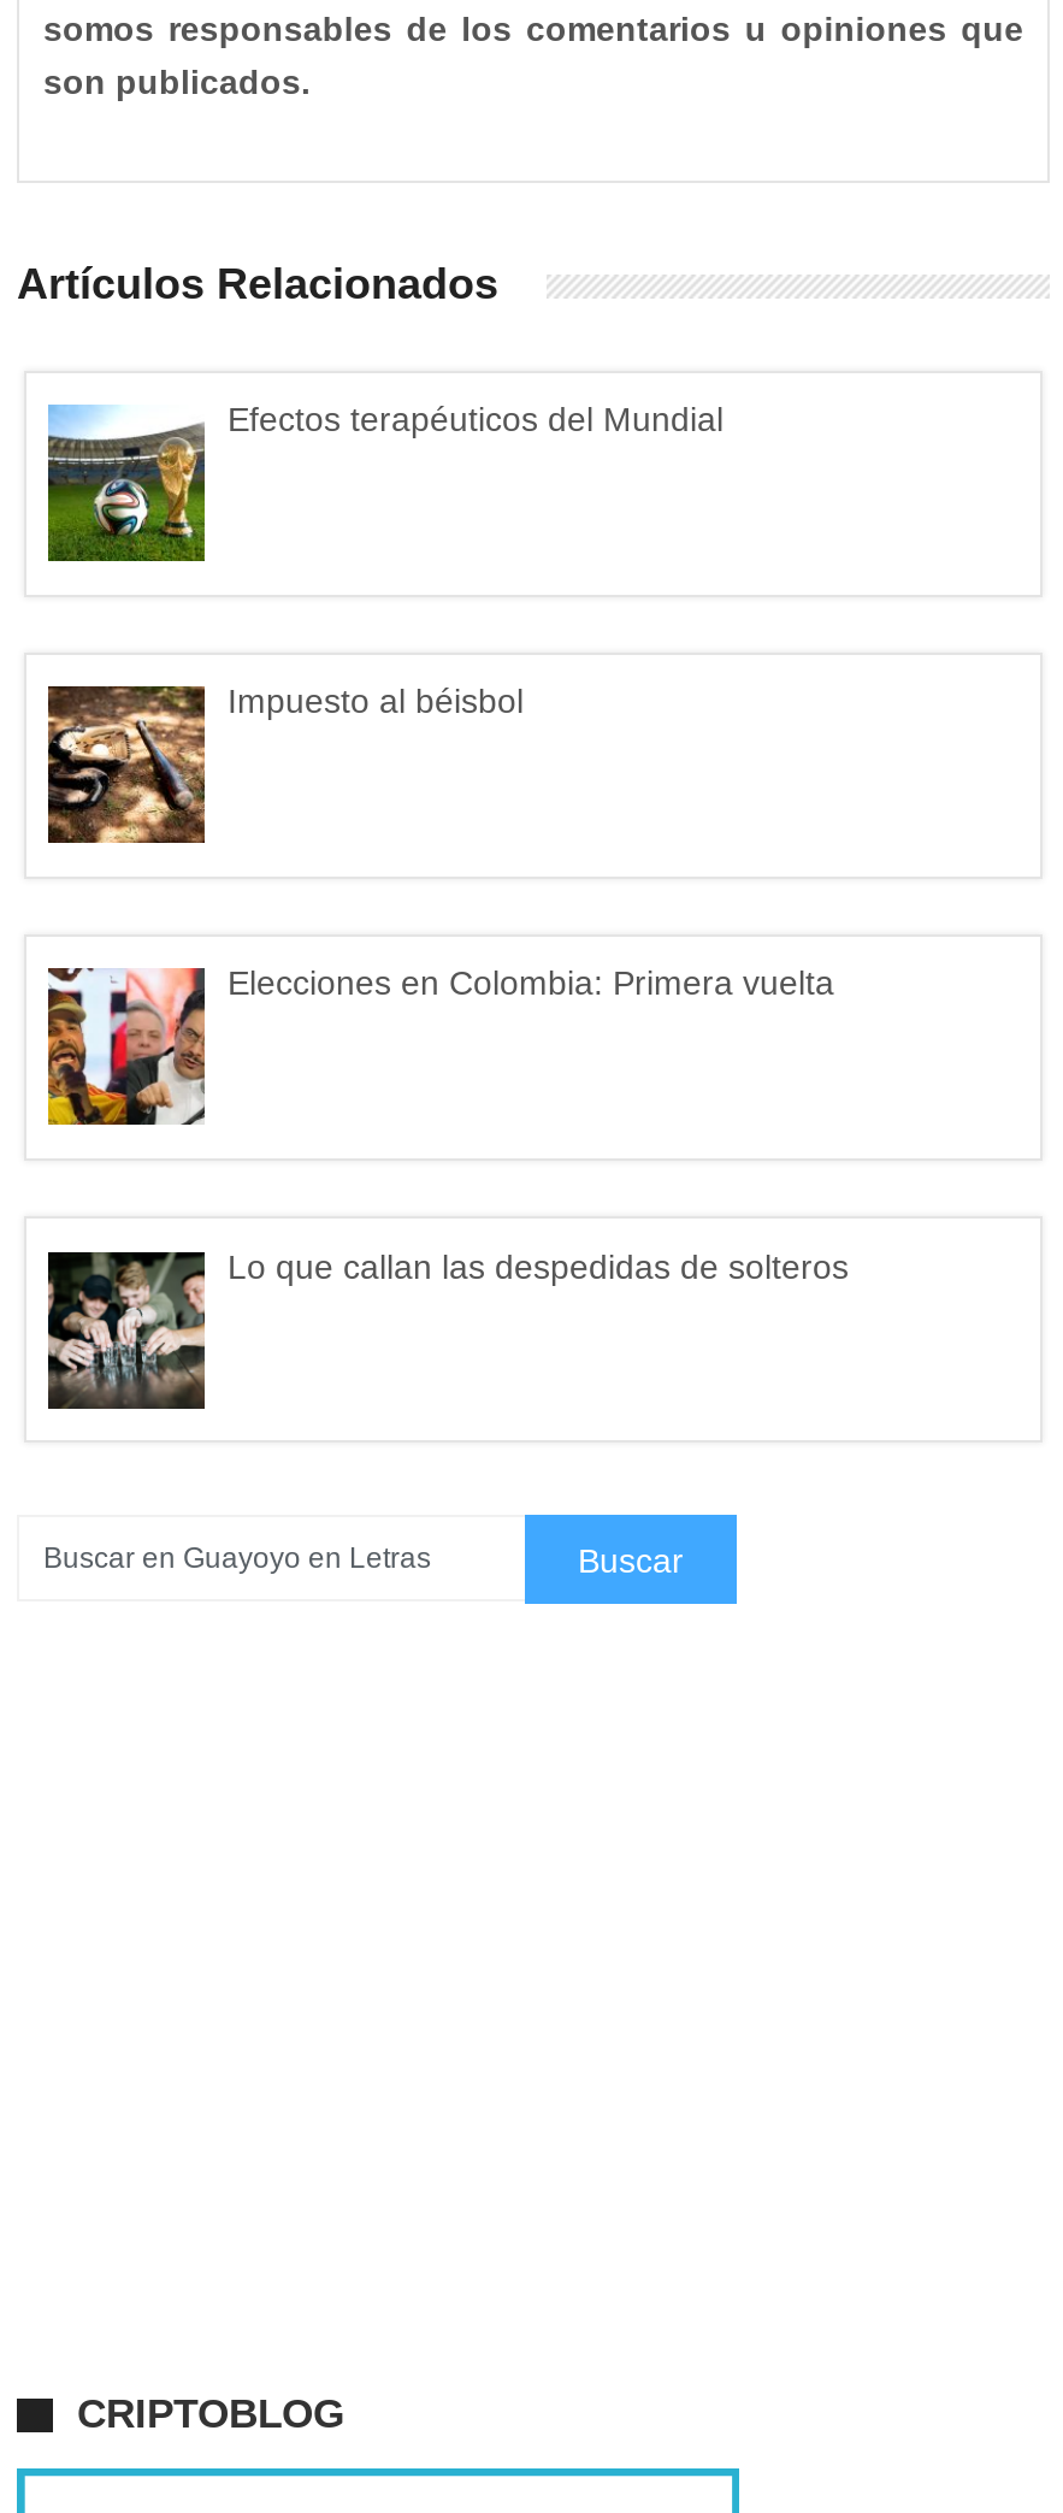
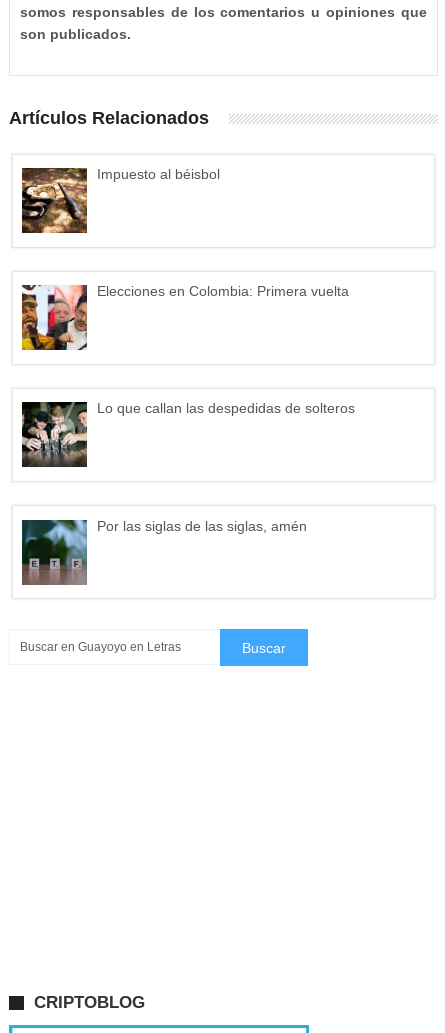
- [image]
- Efectos terapéuticos del Mundial

moved up: [image] | Impuesto al béisbol | Elecciones en Colombia: Primera vuelta | Lo que callan las despedidas de solteros

moved up: [image]

+ [image]
+ Por las siglas de las siglas, amén
